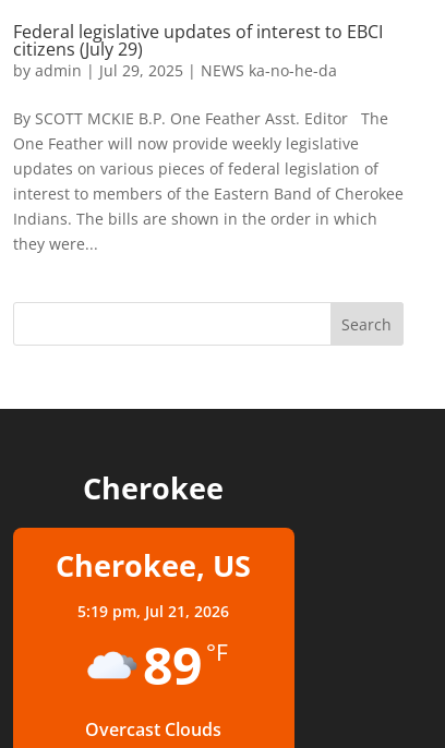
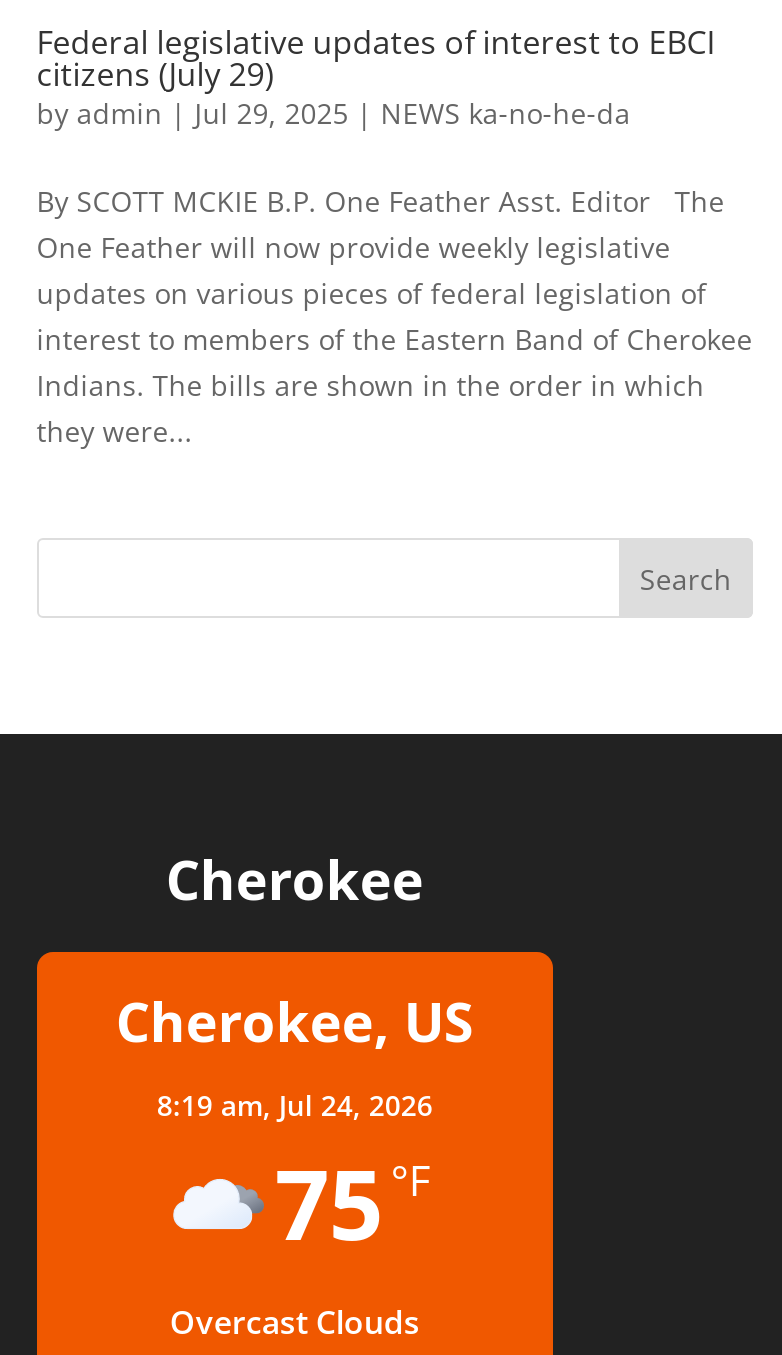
- 5:19 pm, Jul 21, 2026
+ 8:19 am, Jul 24, 2026

- 89 °F
+ 75 °F
